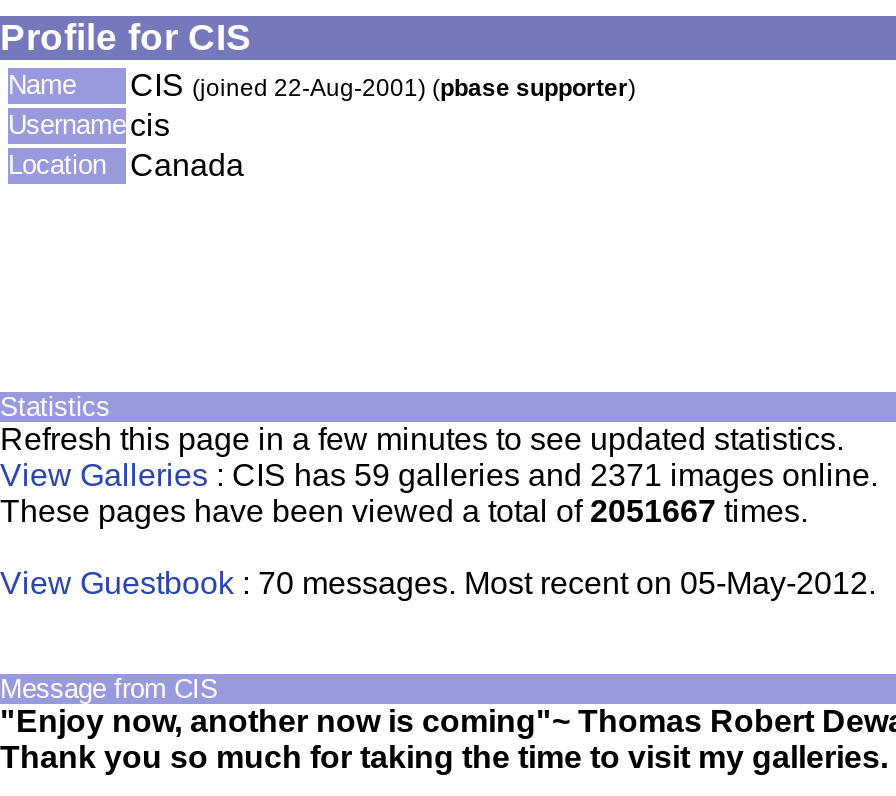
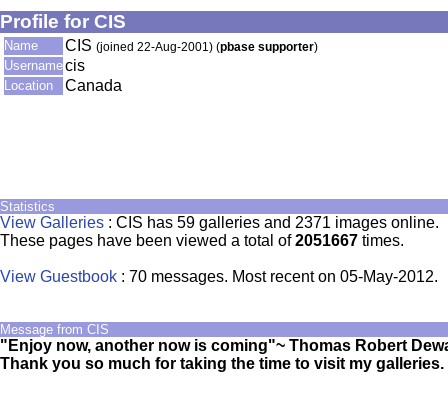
- Refresh this page in a few minutes to see updated statistics.
